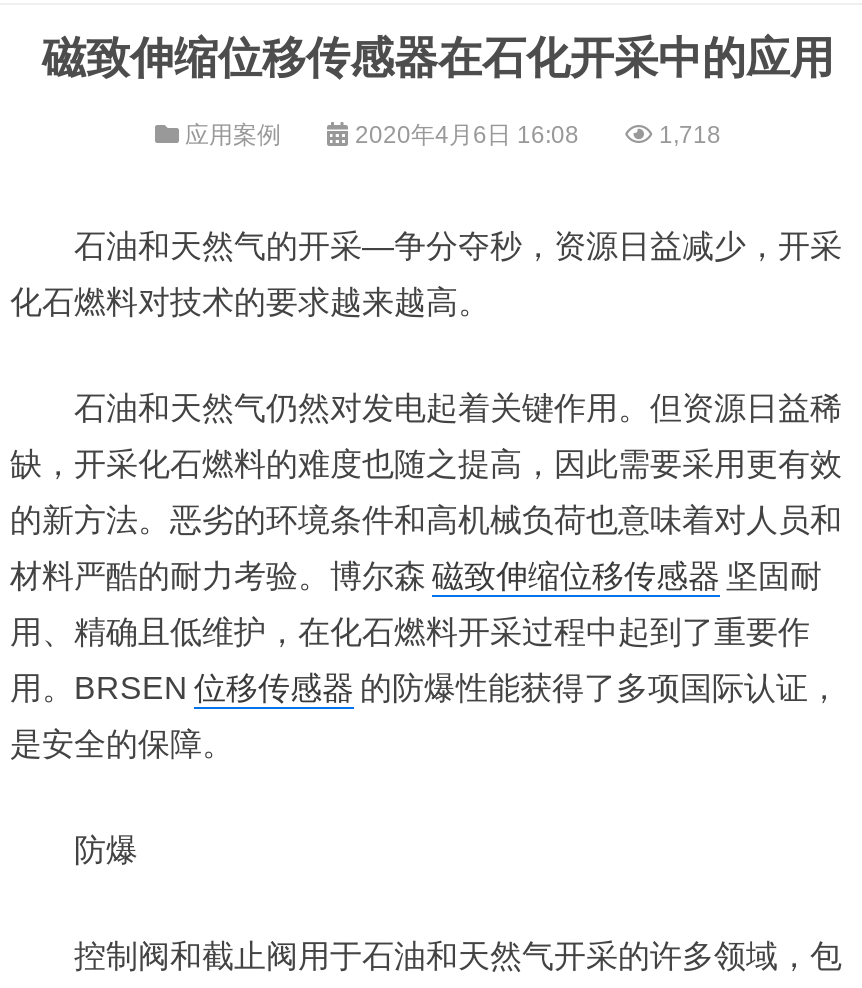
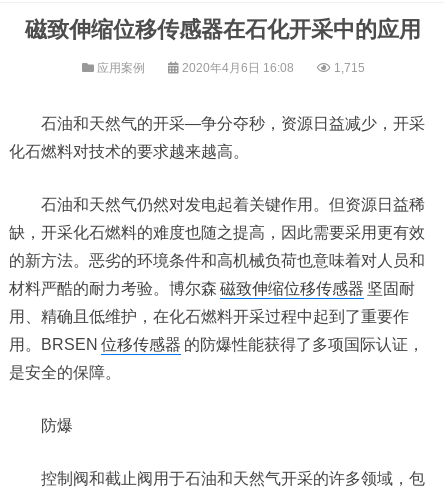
- 1,718
+ 1,715
